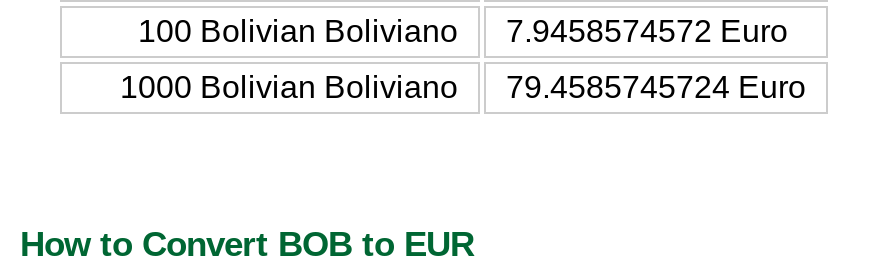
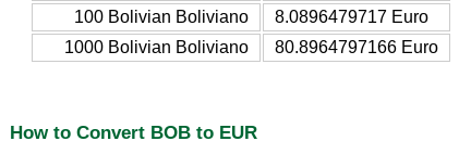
- 100 Bolivian Boliviano 7.9458574572 Euro
+ 100 Bolivian Boliviano 8.0896479717 Euro

- 1000 Bolivian Boliviano 79.4585745724 Euro
+ 1000 Bolivian Boliviano 80.8964797166 Euro
